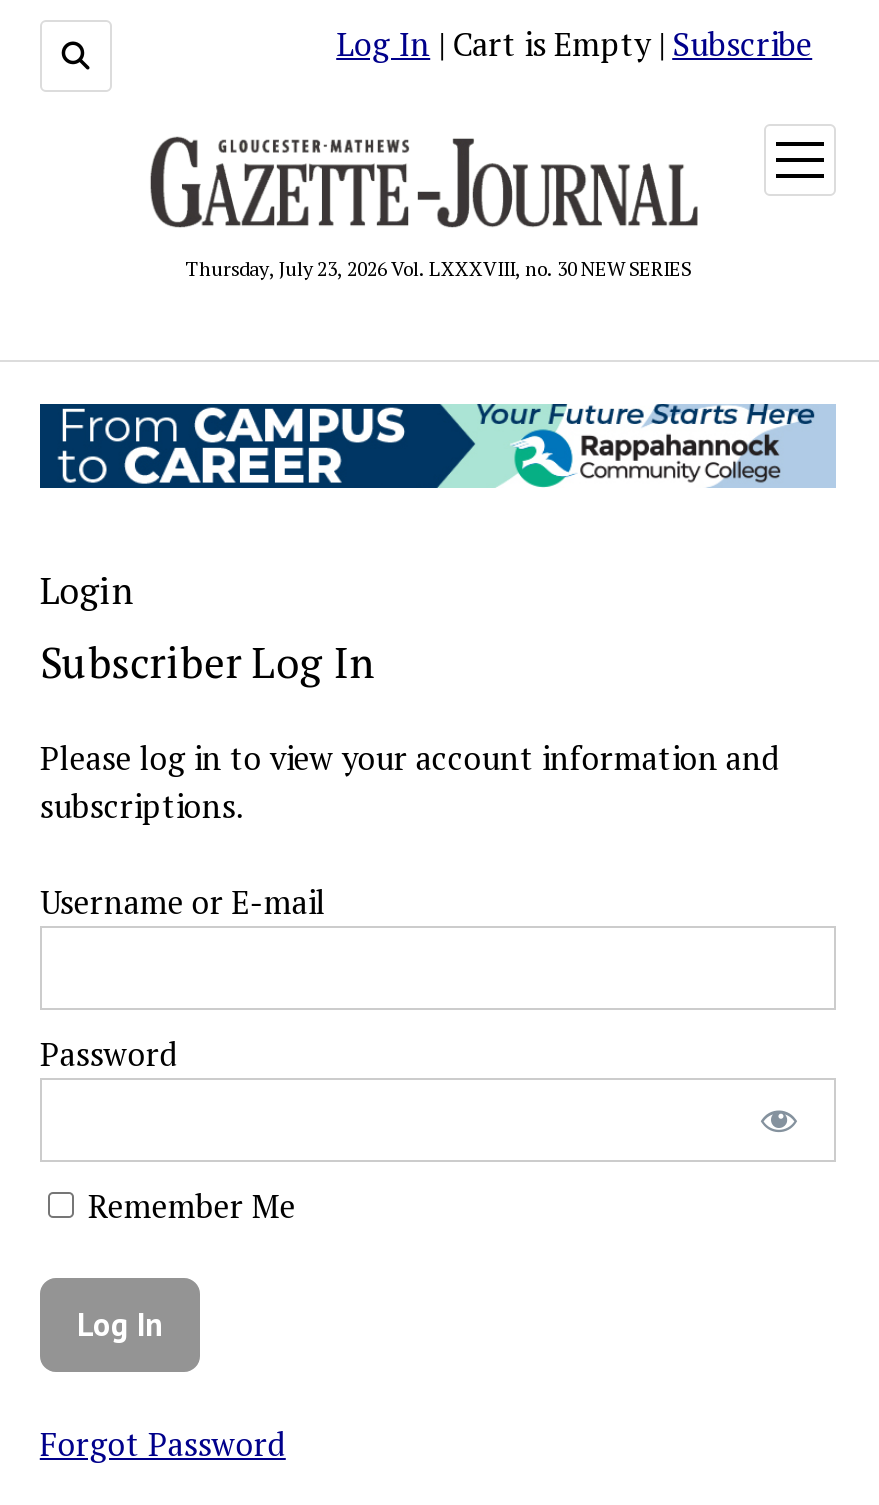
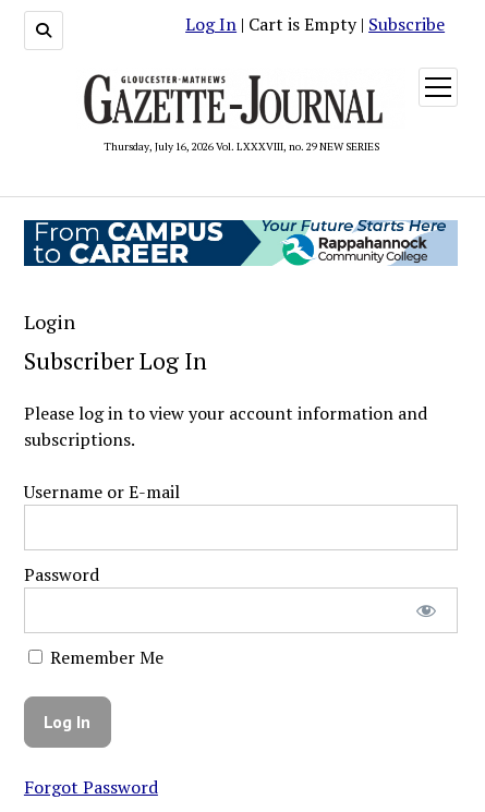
- Thursday, July 23, 2026 Vol. LXXXVIII, no. 30 NEW SERIES
+ Thursday, July 16, 2026 Vol. LXXXVIII, no. 29 NEW SERIES
